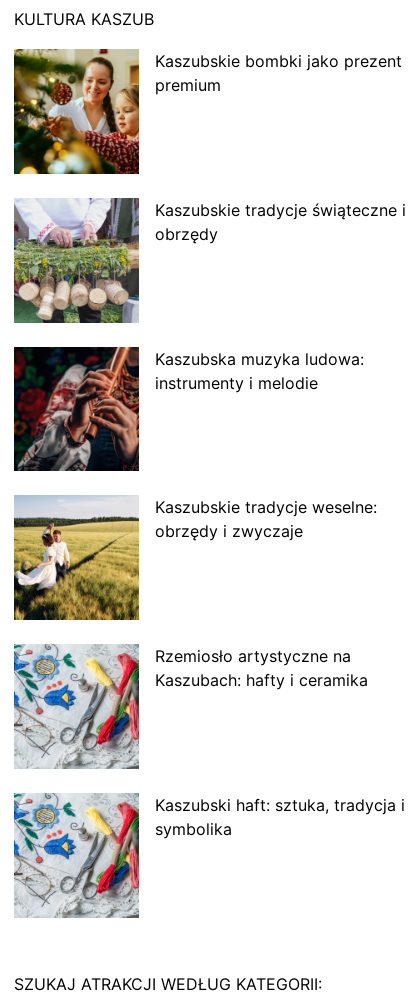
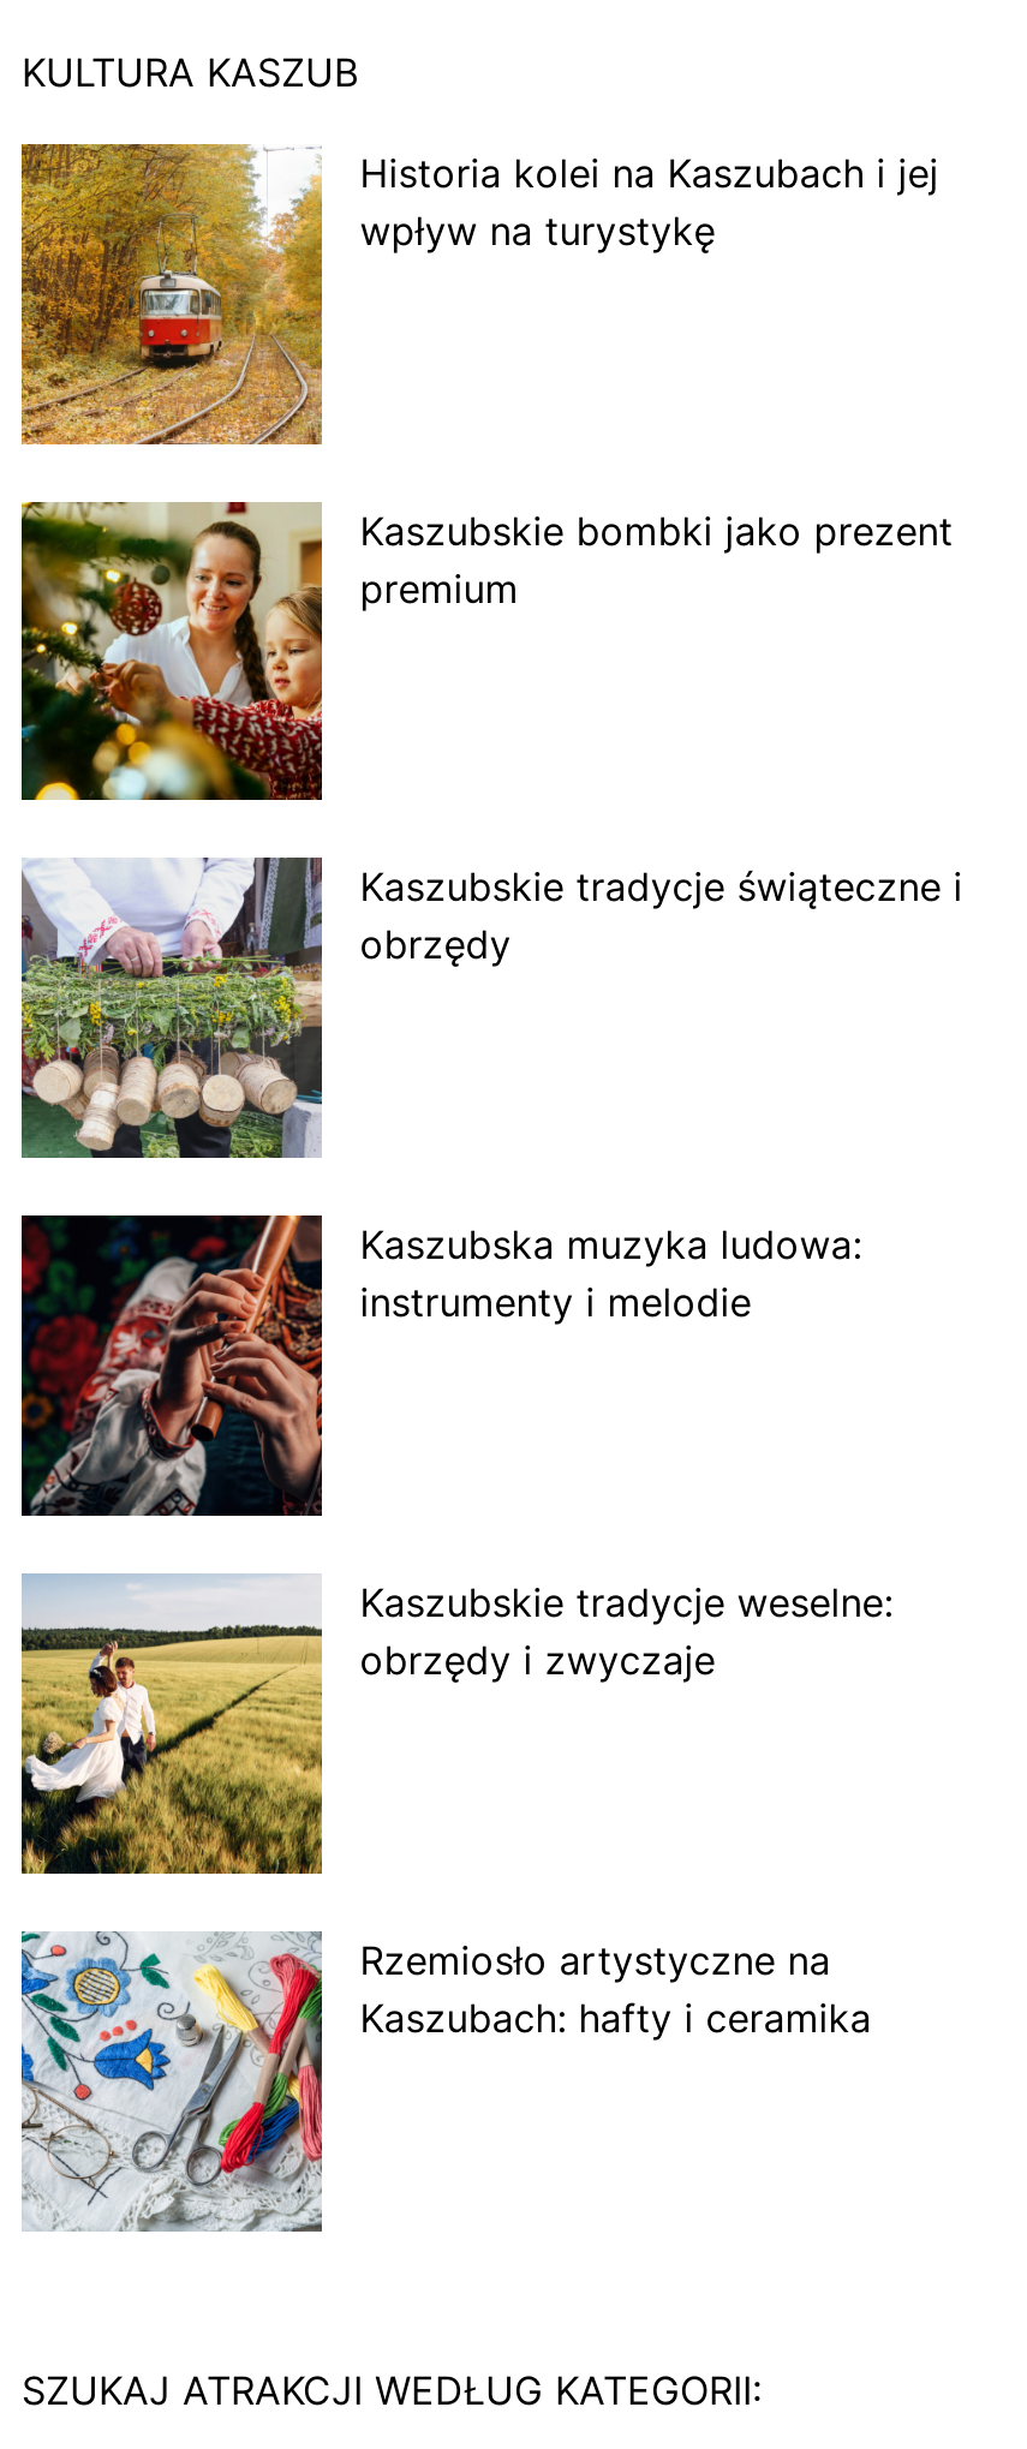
+ [image]
+ Historia kolei na Kaszubach i jej
+ wpływ na turystykę

moved down: [image] | Kaszubskie bombki jako prezent | premium | ... | Rzemiosło artystyczne na | Kaszubach: hafty i ceramika

moved down: [image]

- Kaszubski haft: sztuka, tradycja i
- symbolika
